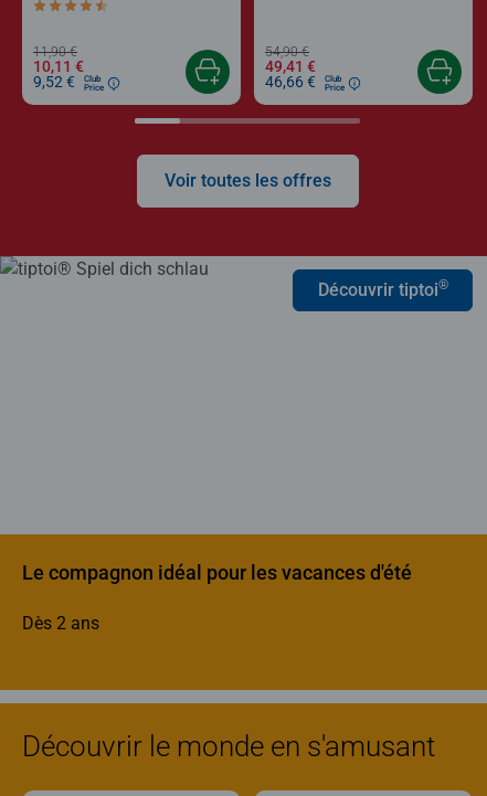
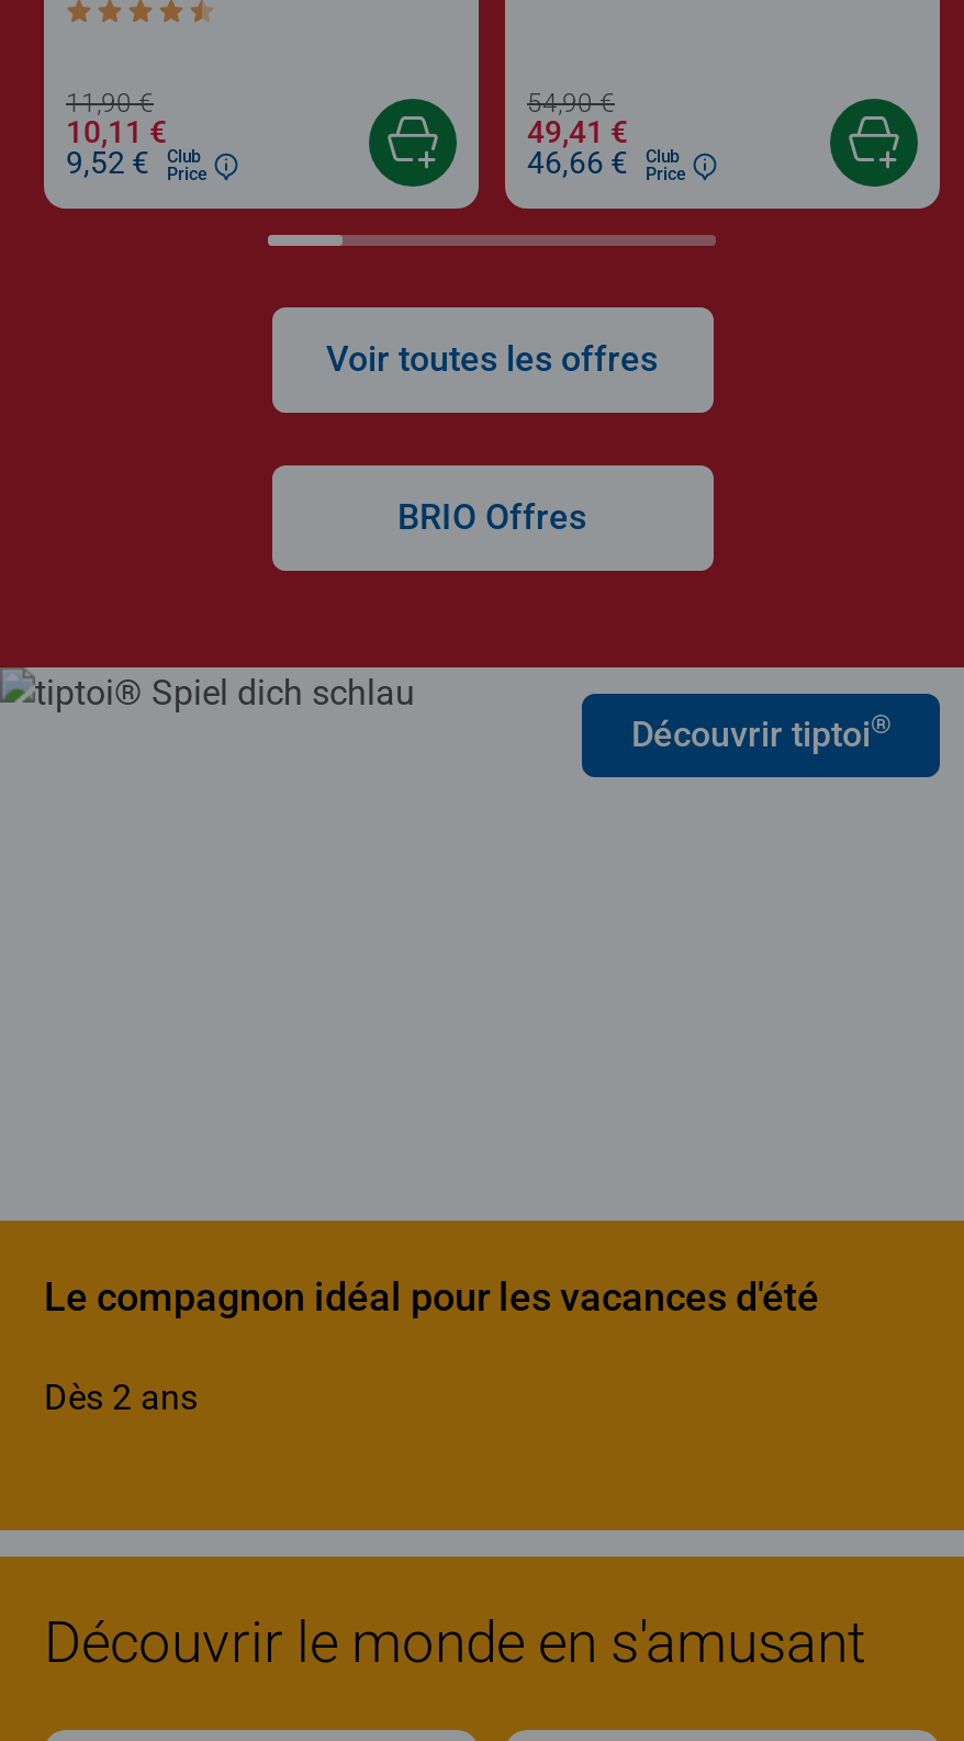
+ BRIO Offres
